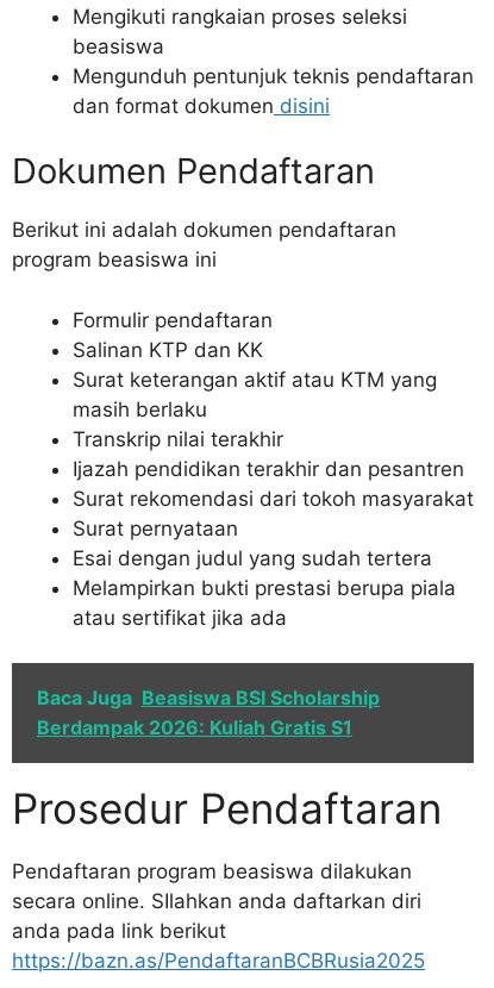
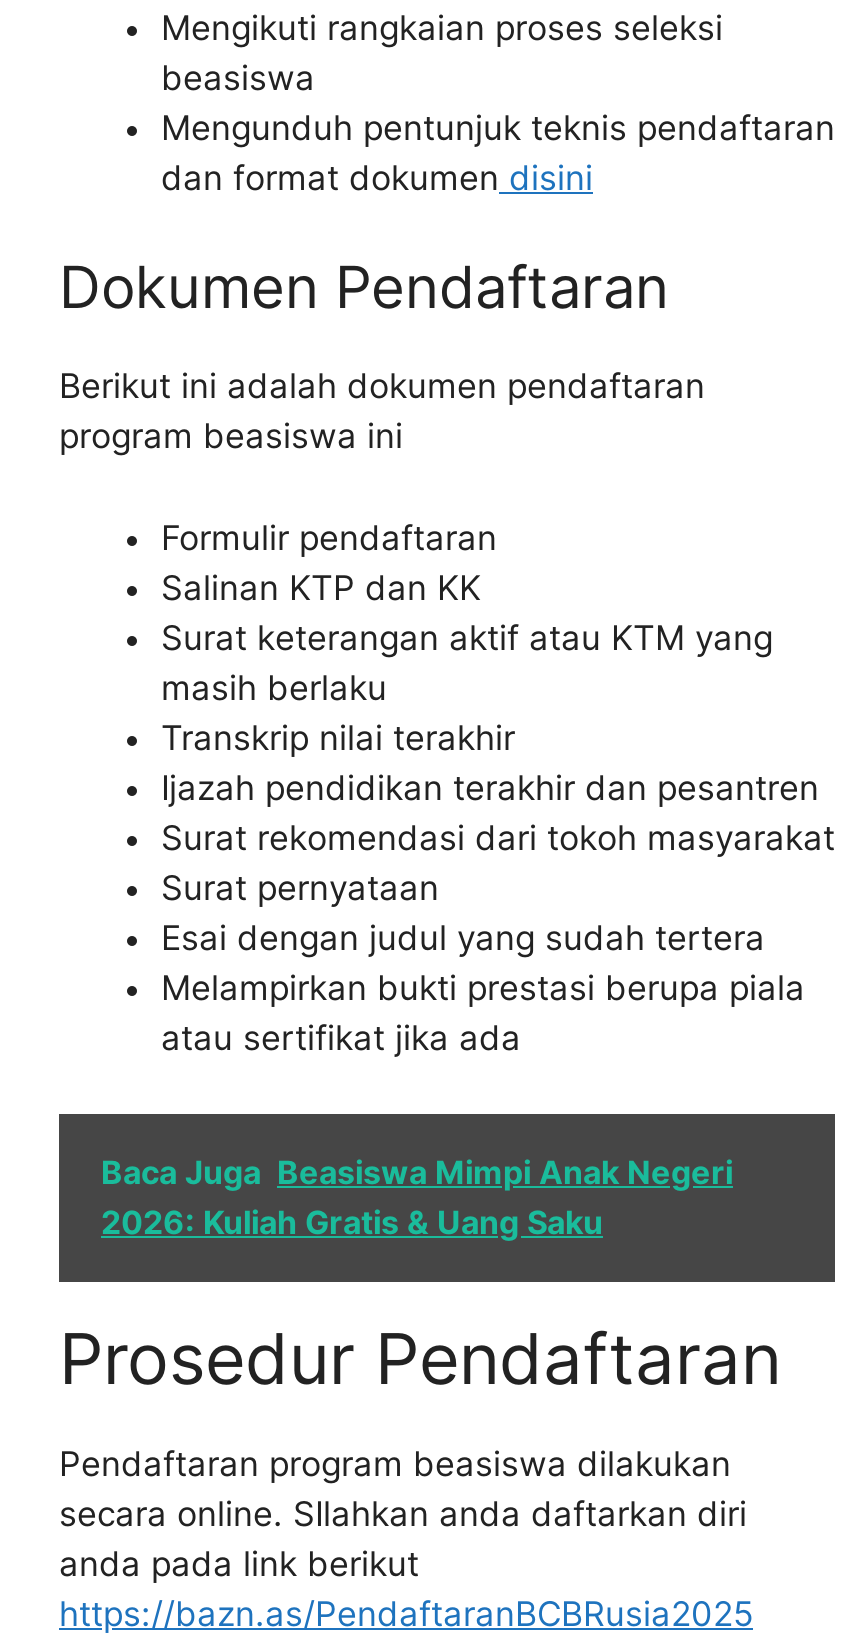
- Baca Juga Beasiswa BSI Scholarship
- Berdampak 2026: Kuliah Gratis S1
+ Baca Juga Beasiswa Mimpi Anak Negeri
+ 2026: Kuliah Gratis & Uang Saku
